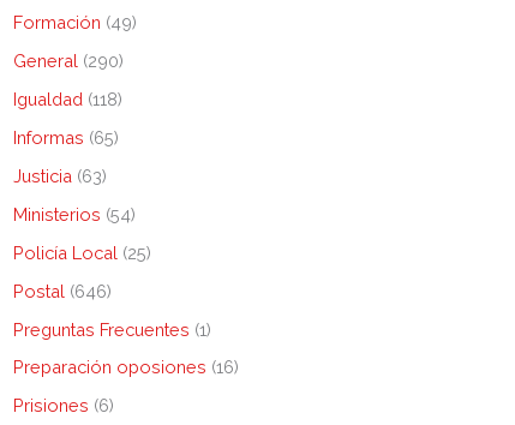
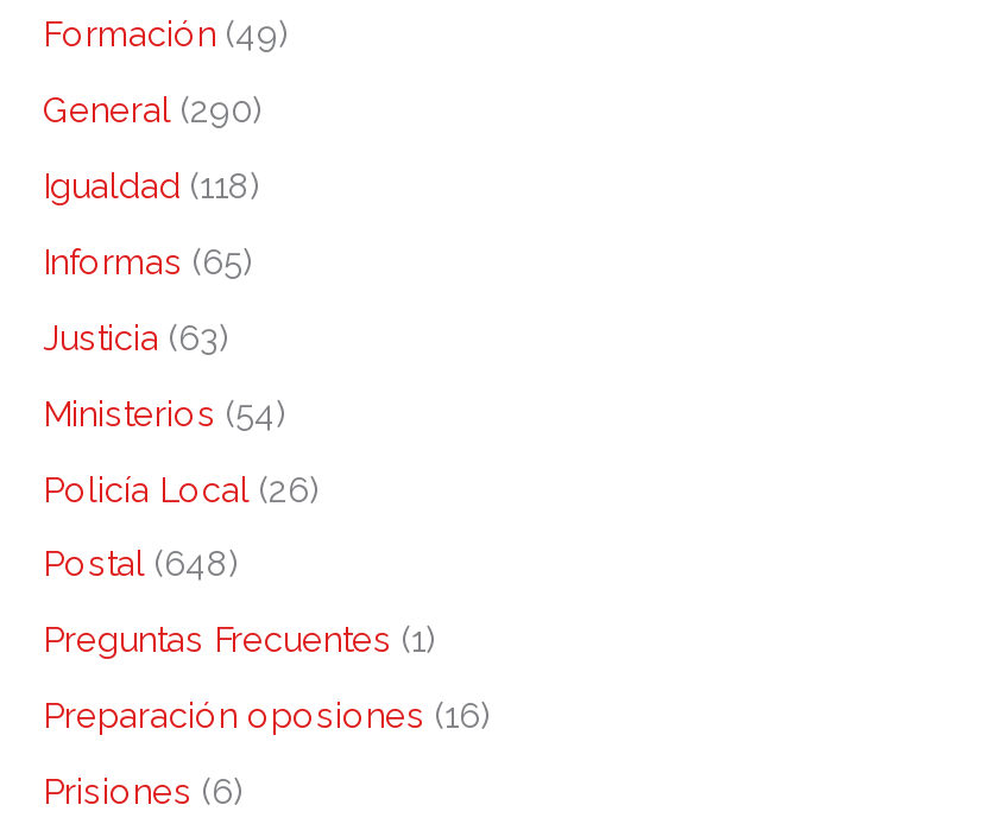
- Policía Local (25)
+ Policía Local (26)

- Postal (646)
+ Postal (648)
